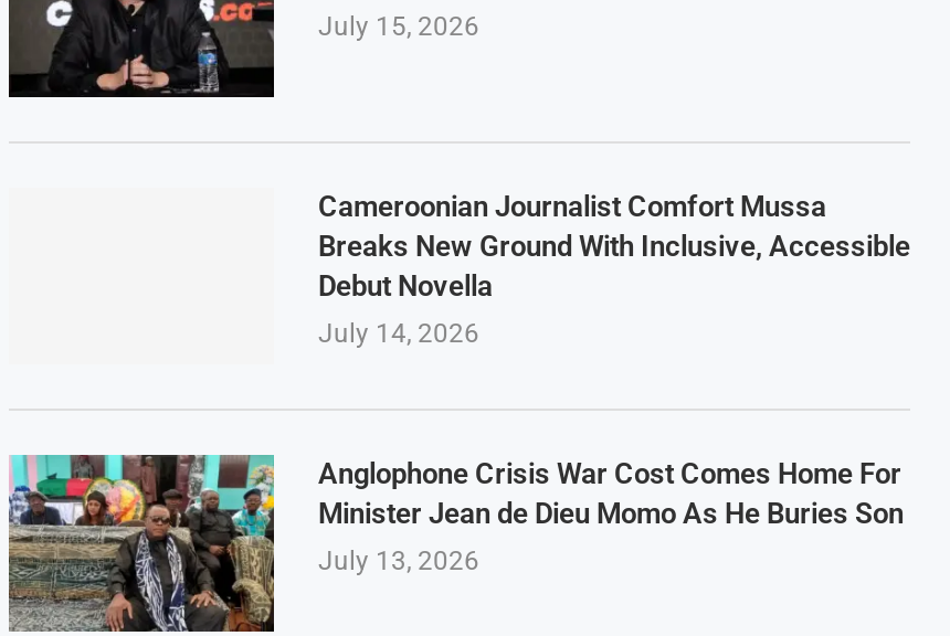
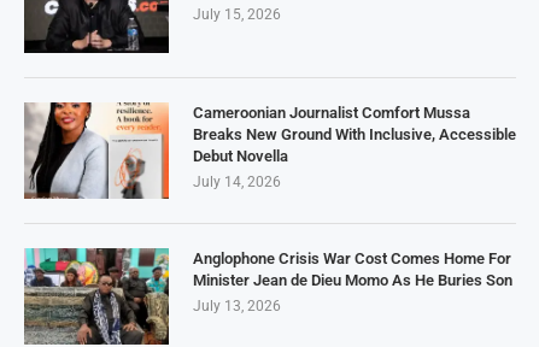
+ [image]
